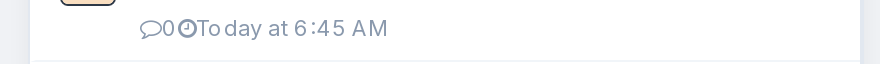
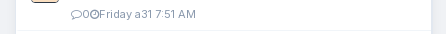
- 0 Today at 6:45 AM
+ 0 Friday a31 7:51 AM
